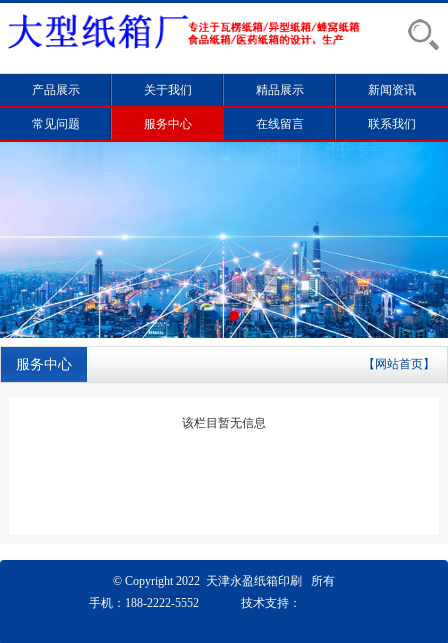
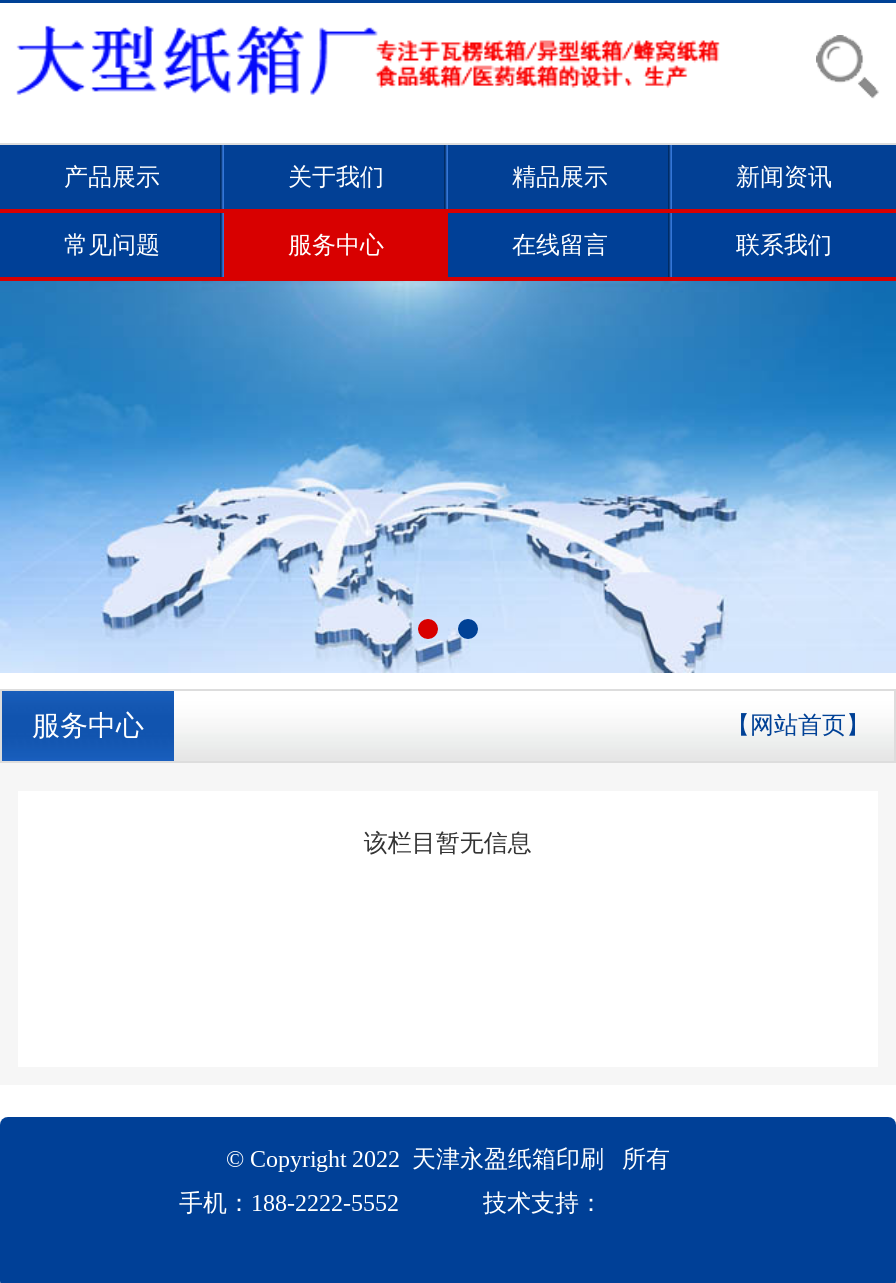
- [image]
+ [image]
